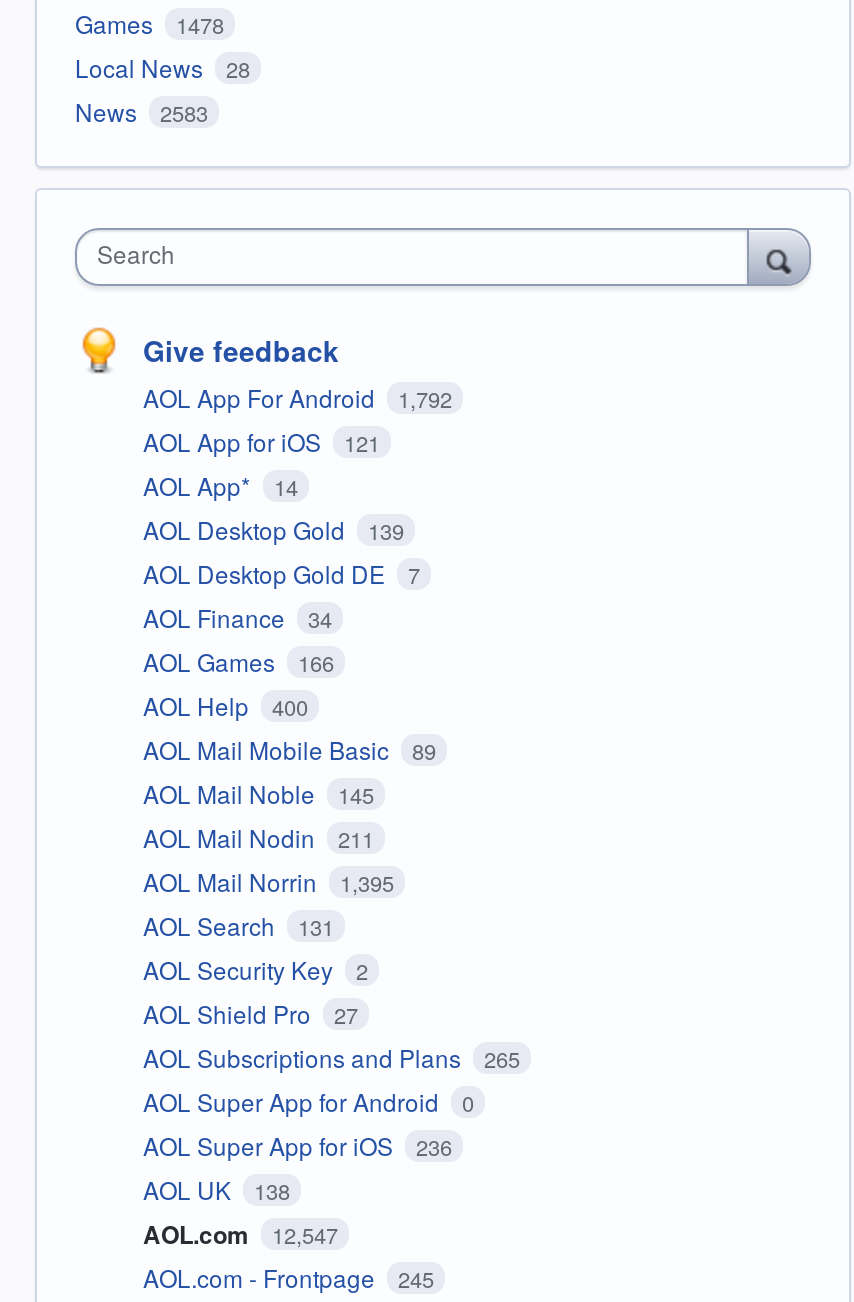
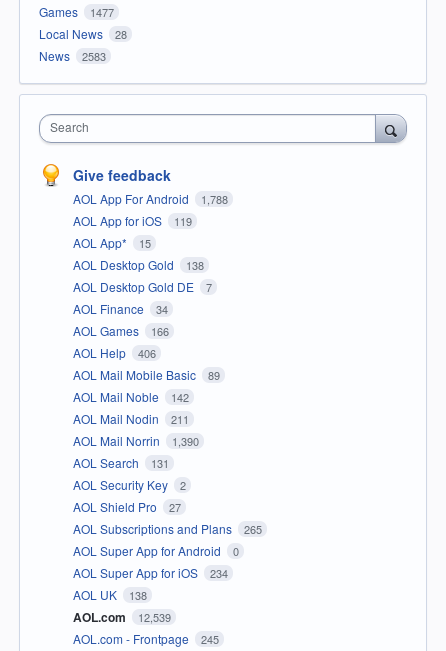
- Games 1478
+ Games 1477

- AOL App For Android 1,792
+ AOL App For Android 1,788

- AOL App for iOS 121
+ AOL App for iOS 119

- AOL App* 14
+ AOL App* 15

- AOL Desktop Gold 139
+ AOL Desktop Gold 138

- AOL Help 400
+ AOL Help 406

- AOL Mail Noble 145
+ AOL Mail Noble 142

- AOL Mail Norrin 1,395
+ AOL Mail Norrin 1,390

- AOL Super App for iOS 236
+ AOL Super App for iOS 234

- AOL.com 12,547
+ AOL.com 12,539
